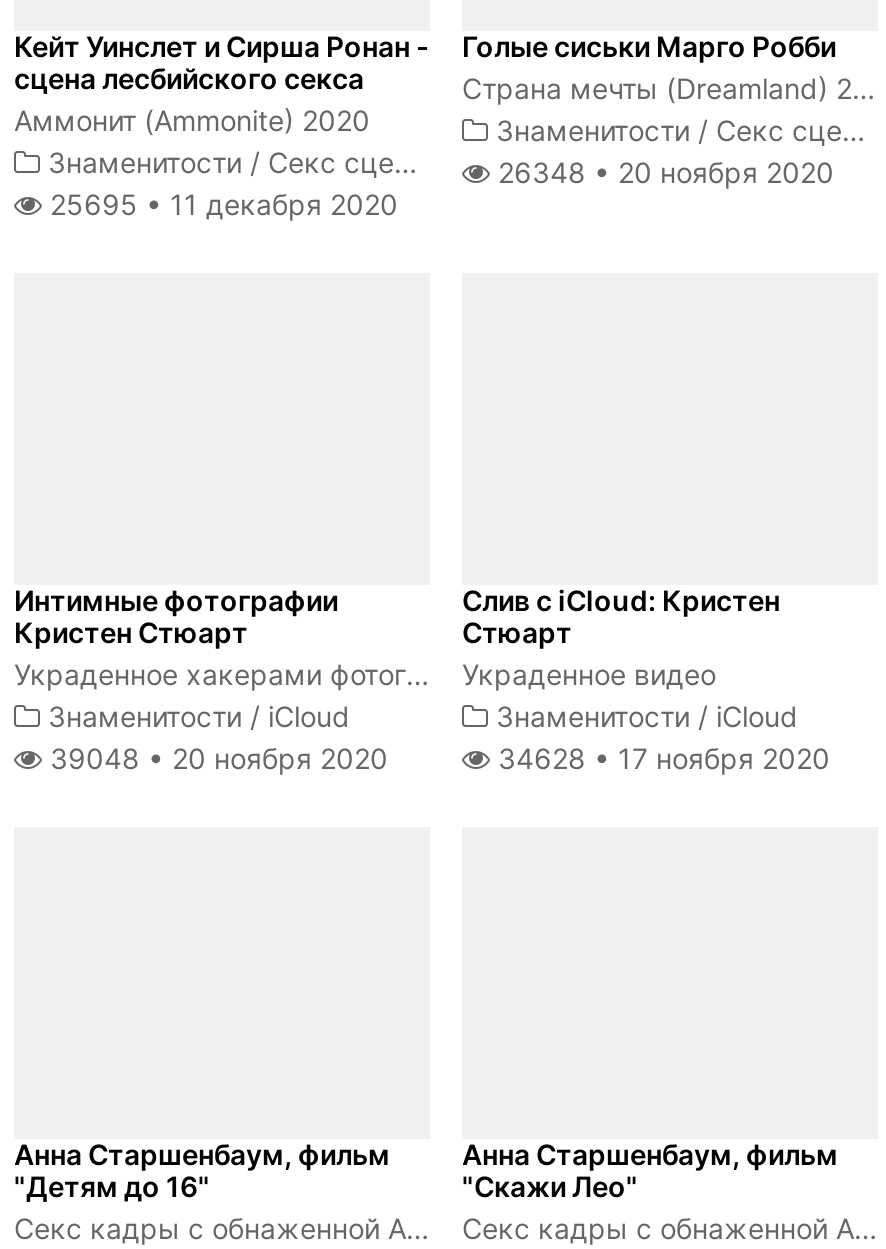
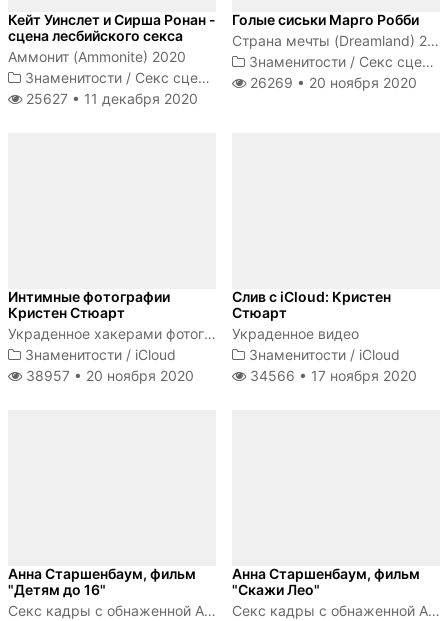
- 26348 • 20 ноября 2020
+ 26269 • 20 ноября 2020

- 25695 • 11 декабря 2020
+ 25627 • 11 декабря 2020

- 39048 • 20 ноября 2020
+ 38957 • 20 ноября 2020

- 34628 • 17 ноября 2020
+ 34566 • 17 ноября 2020
